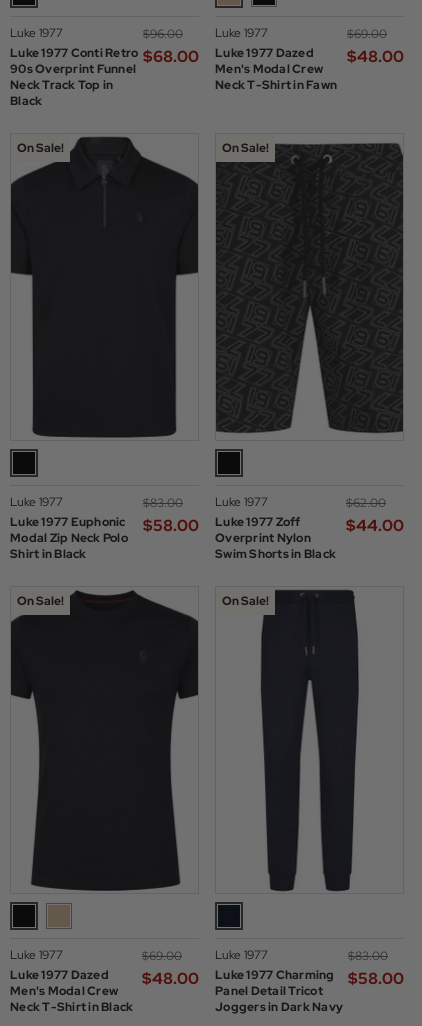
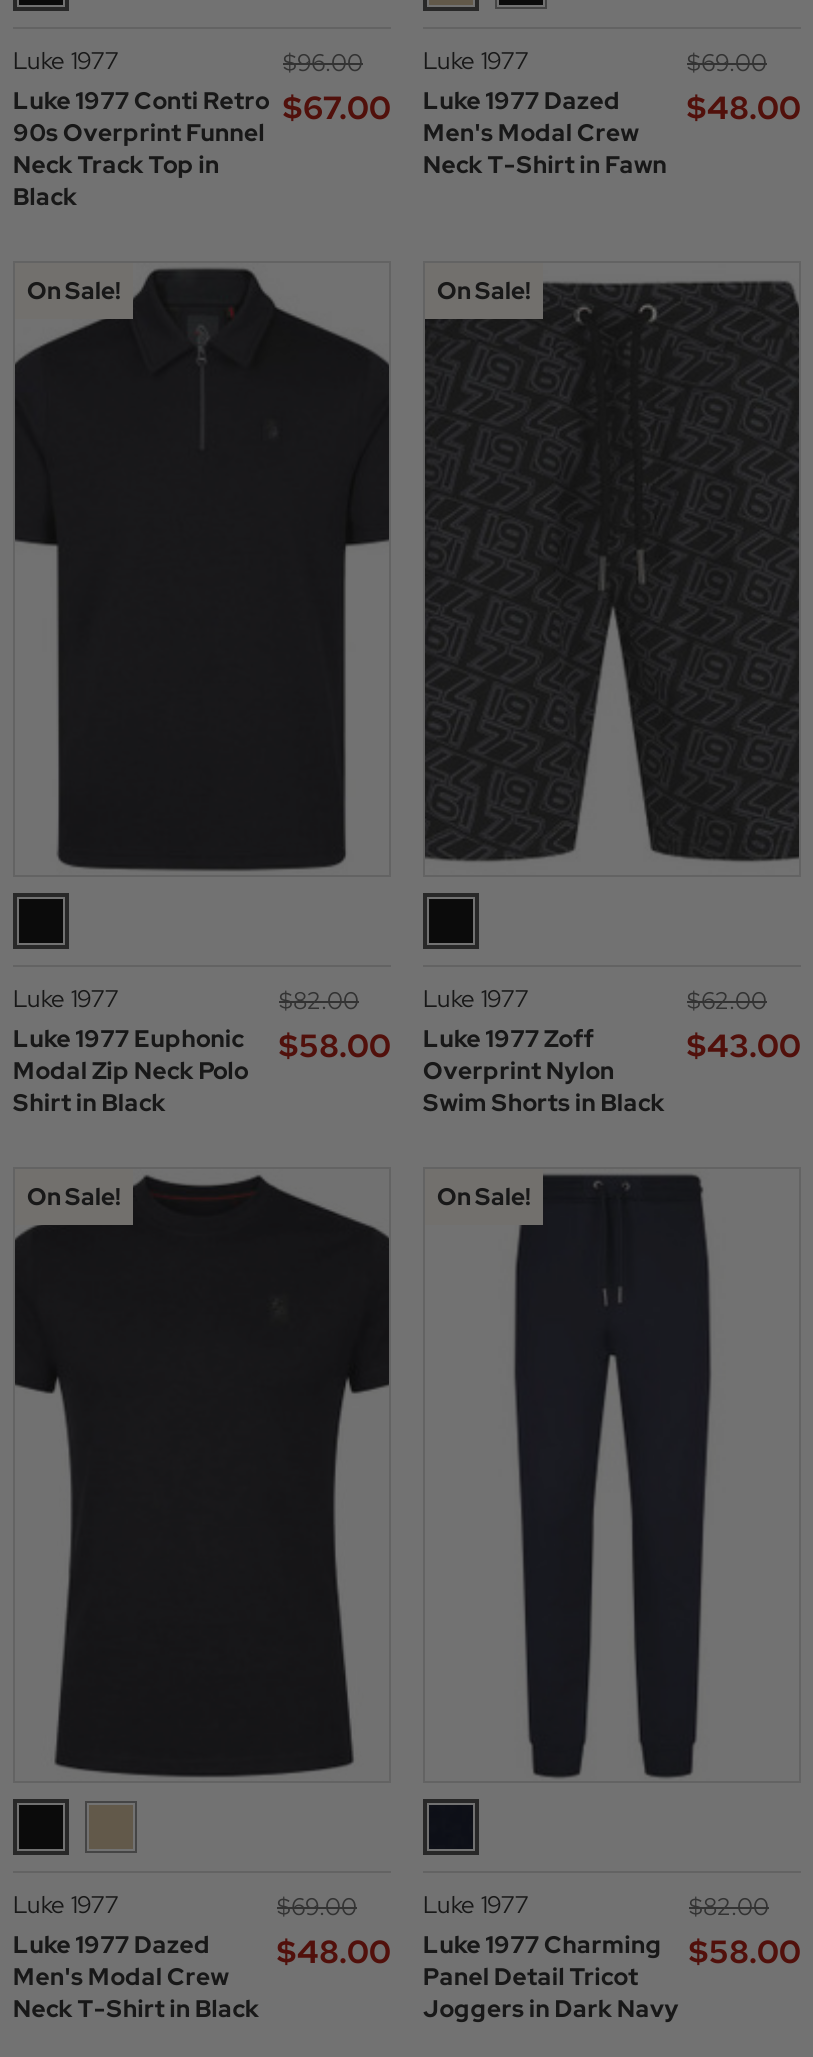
- Luke 1977 Conti Retro $‌68.00 Luke 1977 Dazed
+ Luke 1977 Conti Retro $‌67.00 Luke 1977 Dazed

- $‌83.00 Luke 1977
+ $‌82.00 Luke 1977

- $‌44.00
+ $‌43.00

- $‌83.00
+ $‌82.00
